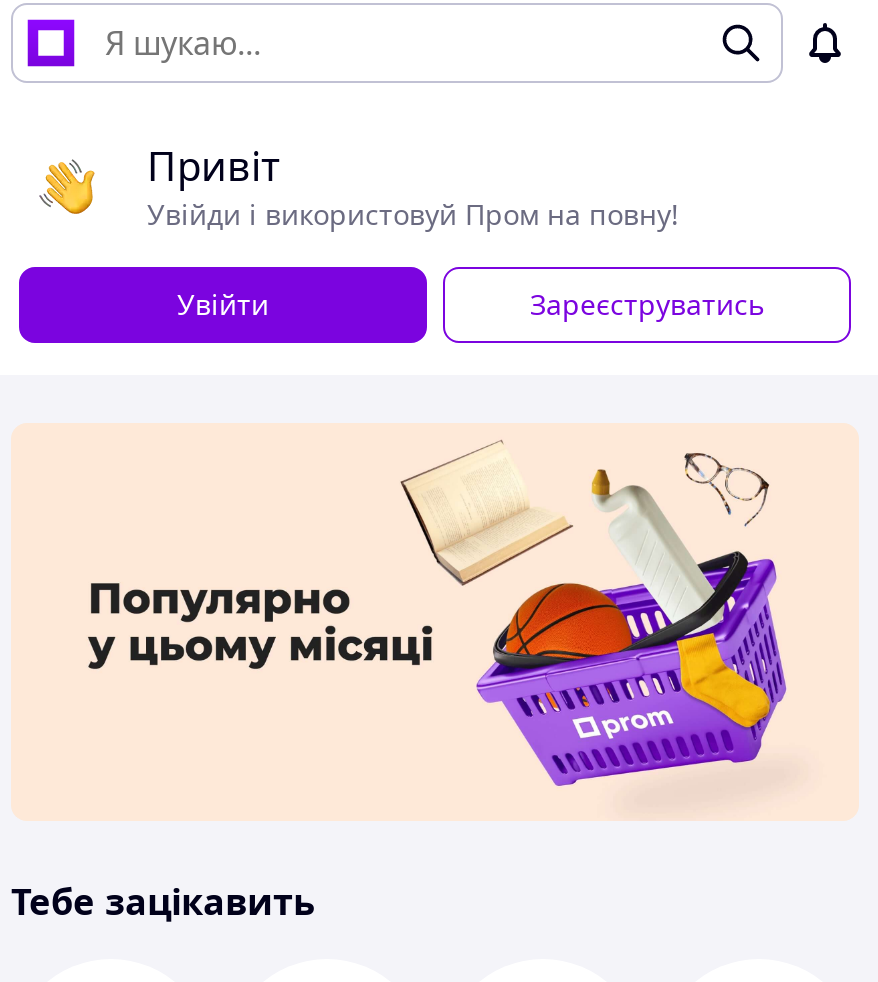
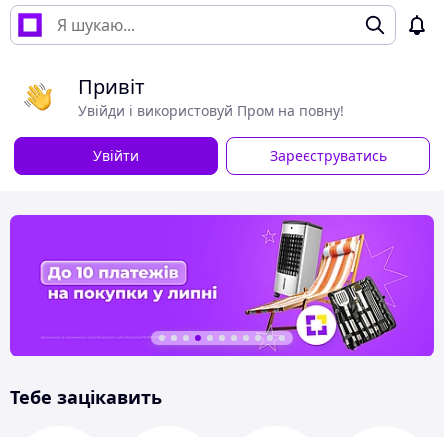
- [image]
+ [image]
